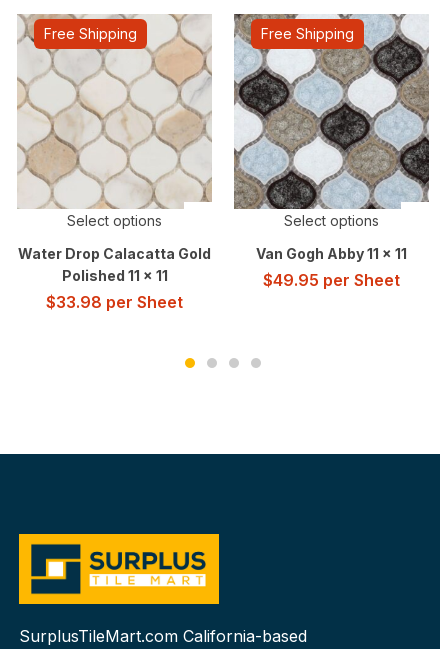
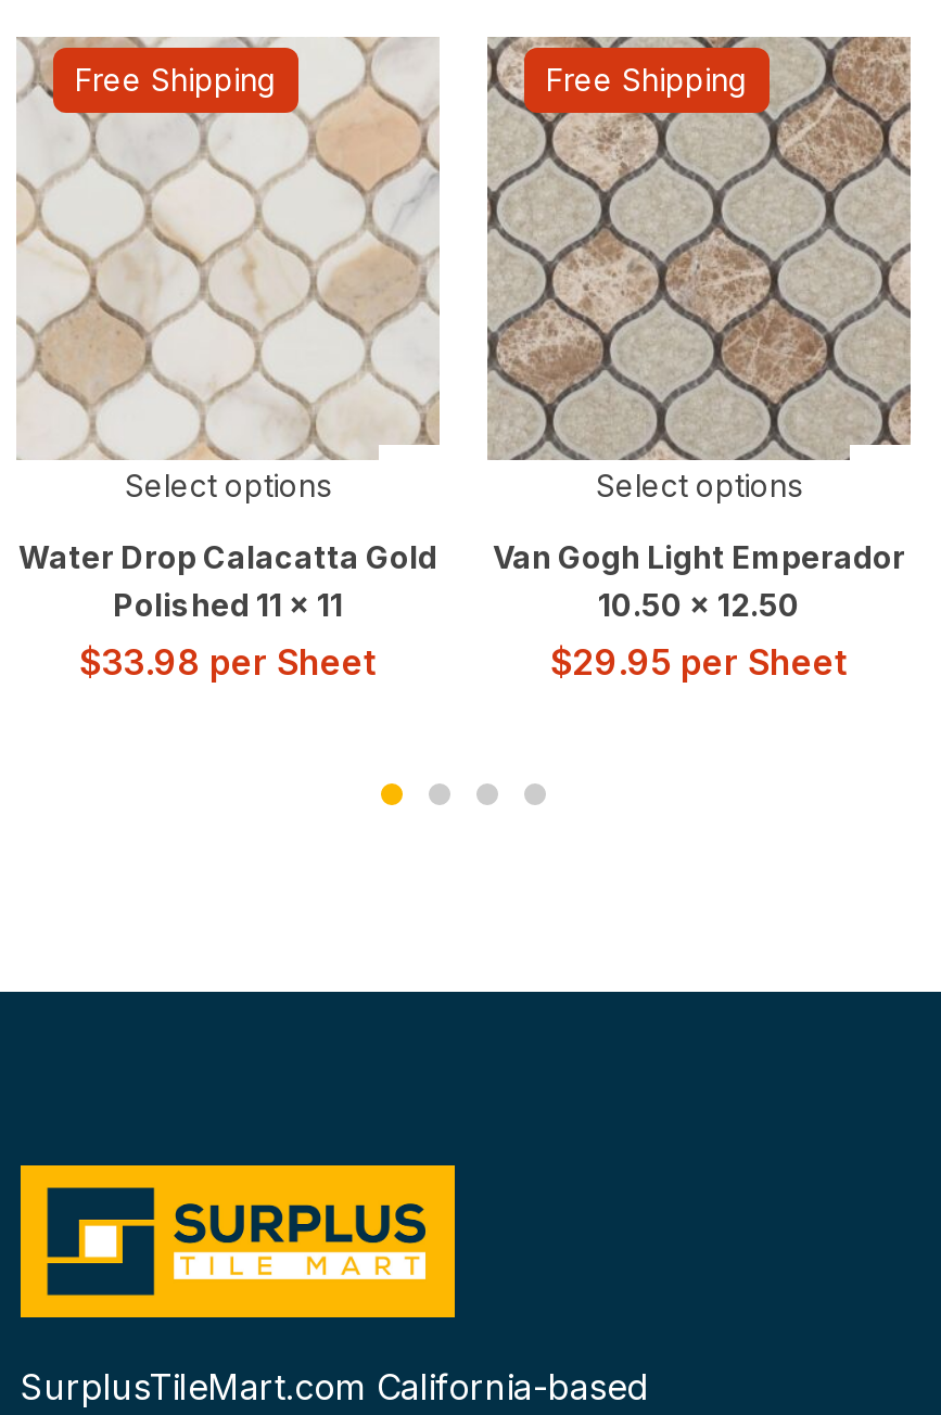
- [image]
- Van Gogh Abby 11 x 11
- $49.95 per Sheet
+ [image]
+ Van Gogh Light Emperador
+ 10.50 x 12.50
+ $29.95 per Sheet
